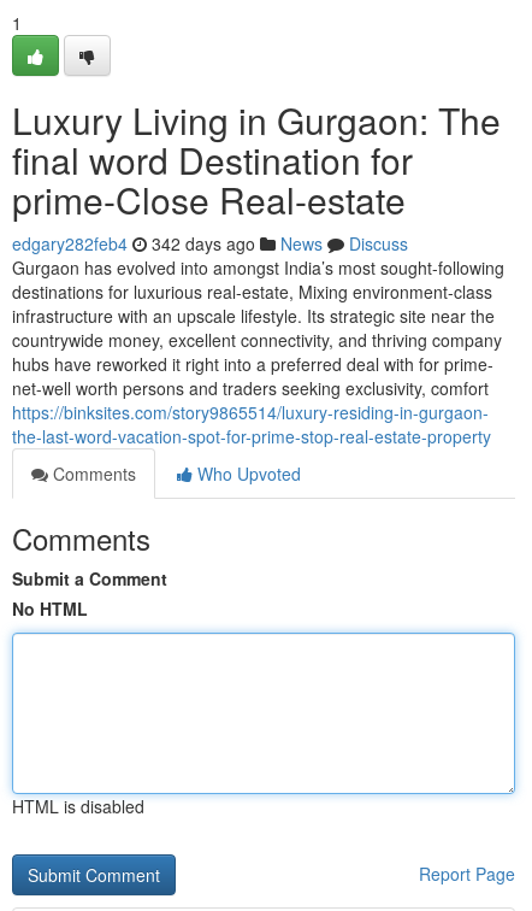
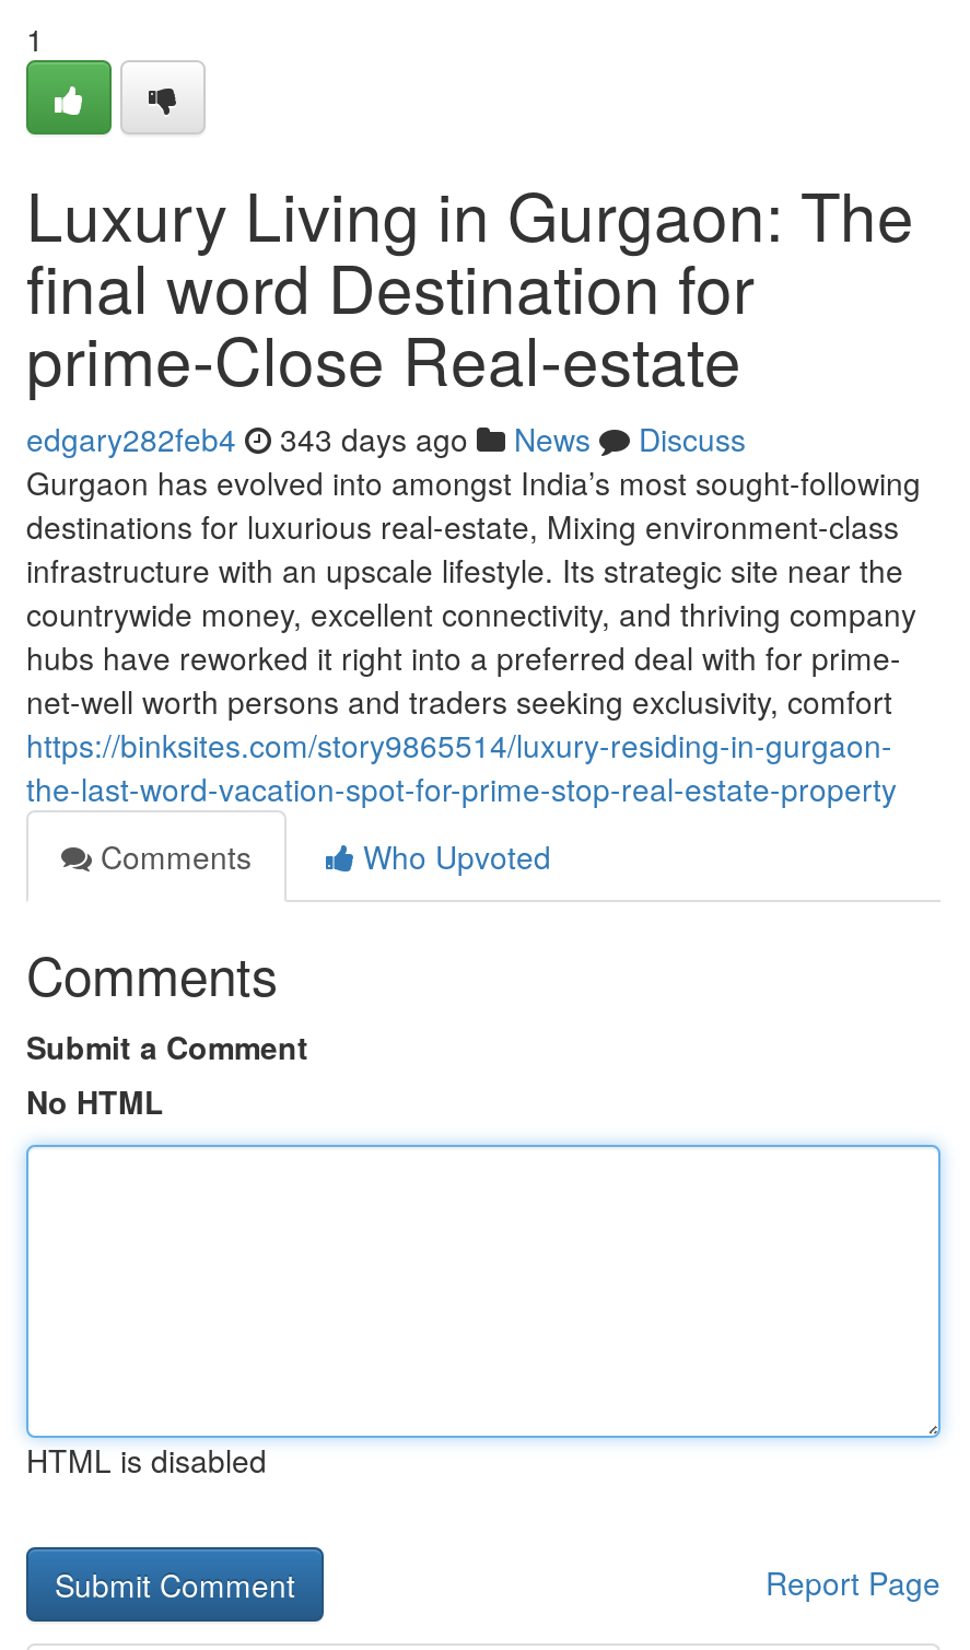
- edgary282feb4 342 days ago News Discuss
+ edgary282feb4 343 days ago News Discuss
